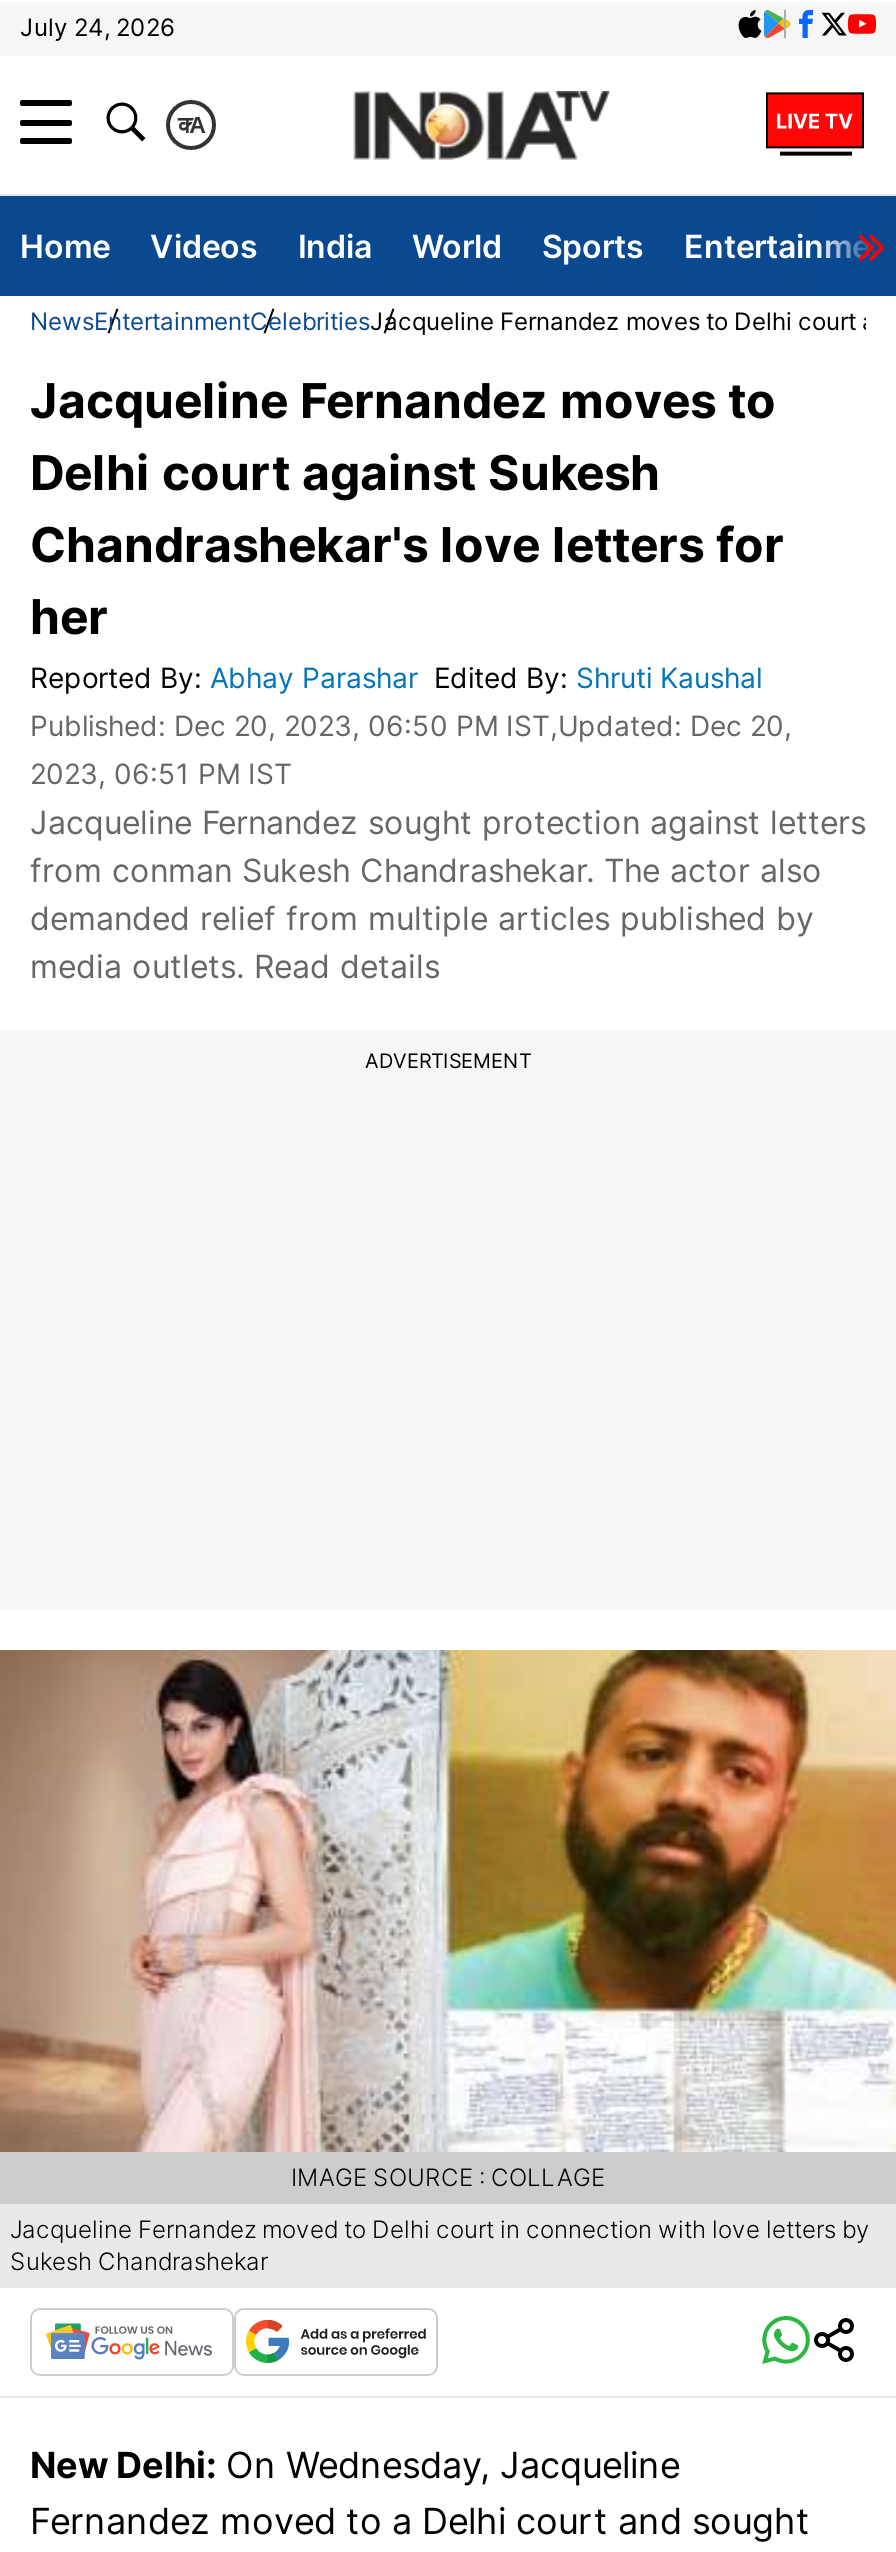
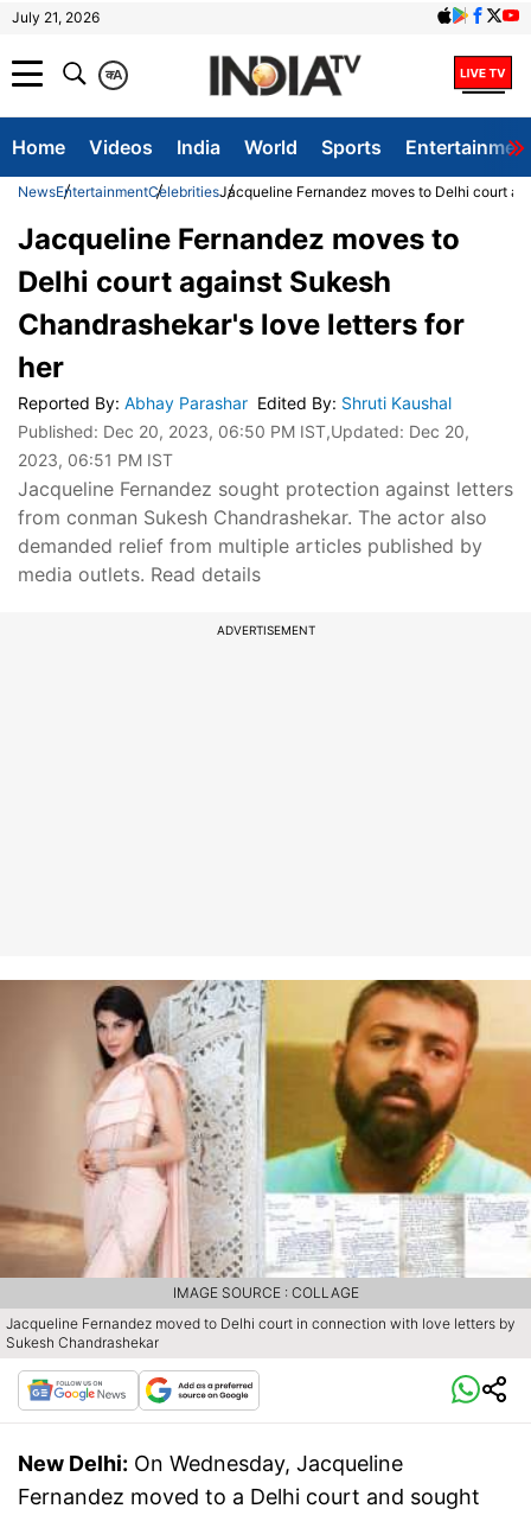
- July 24, 2026
+ July 21, 2026
